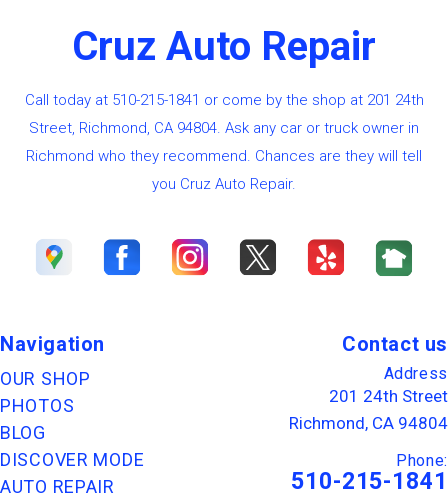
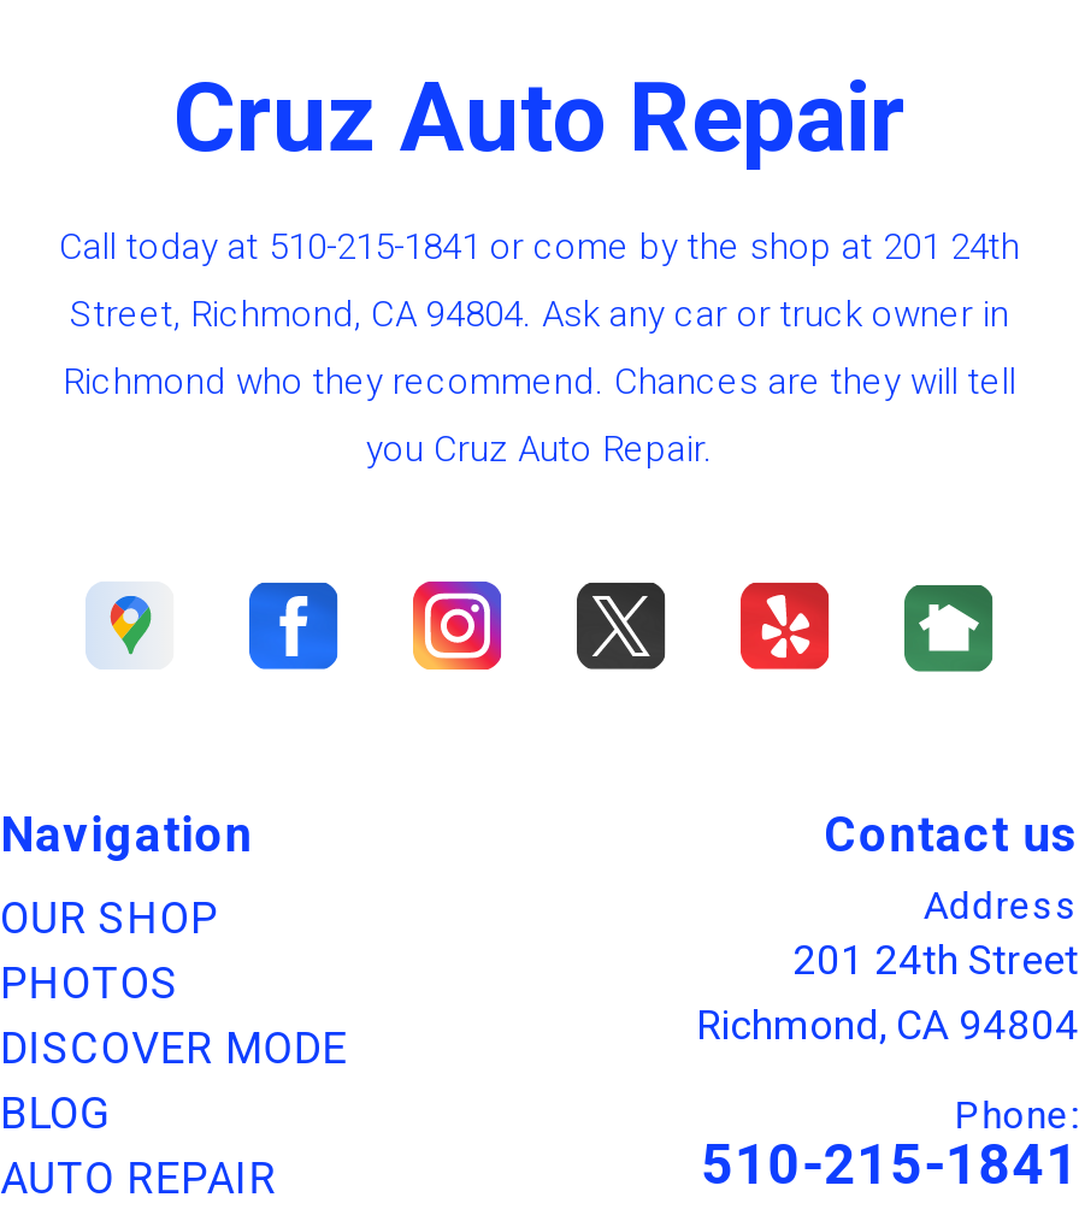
moved down: BLOG

moved up: DISCOVER MODE
